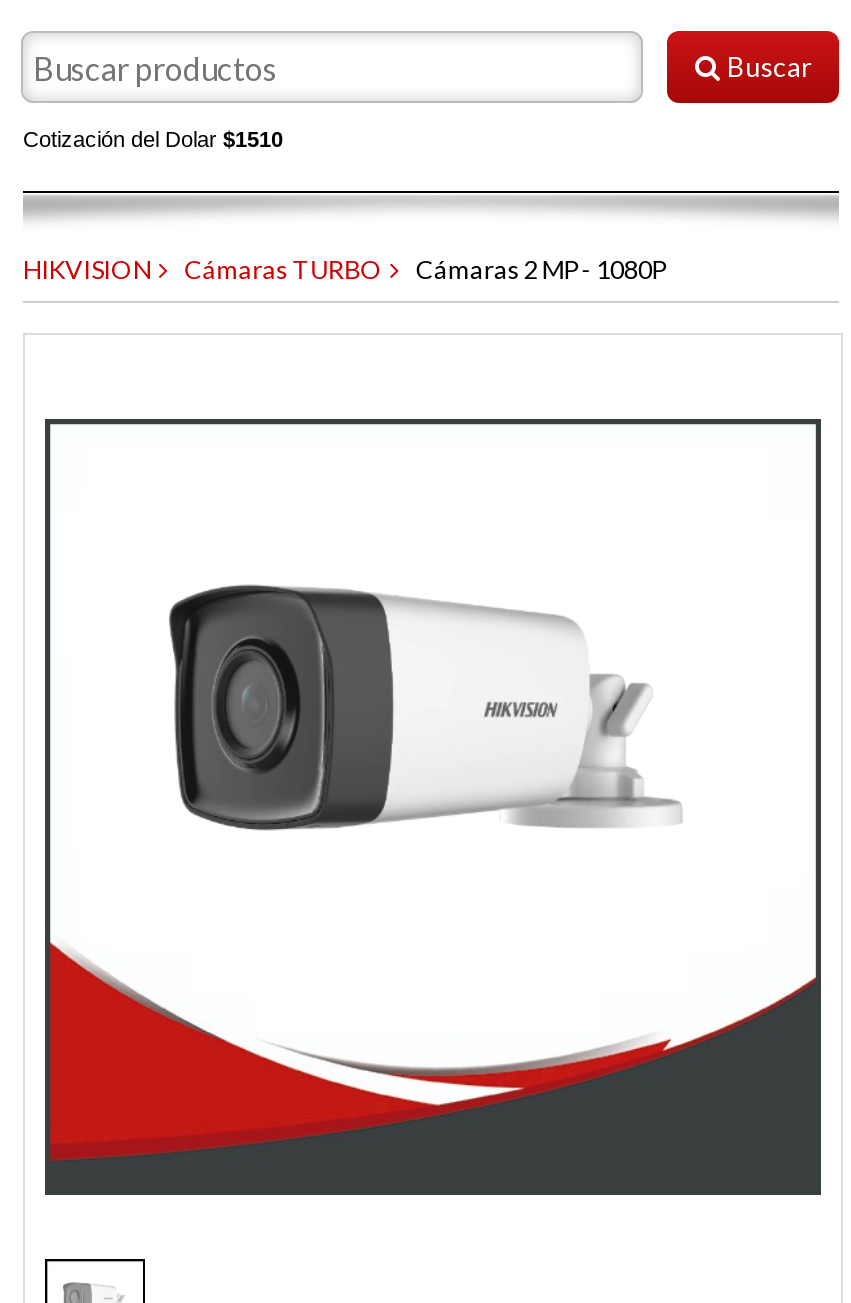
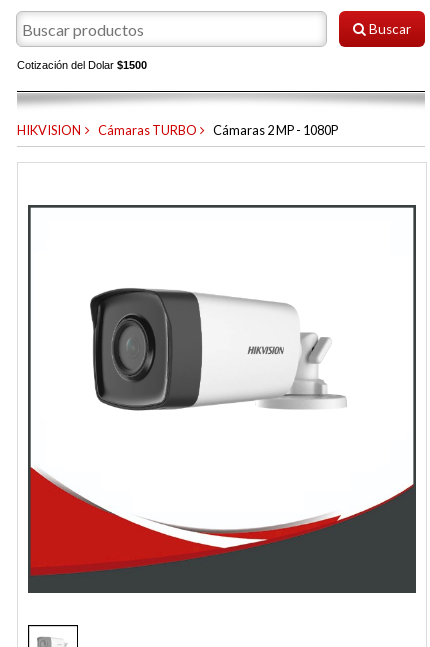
- Cotización del Dolar $1510
+ Cotización del Dolar $1500
